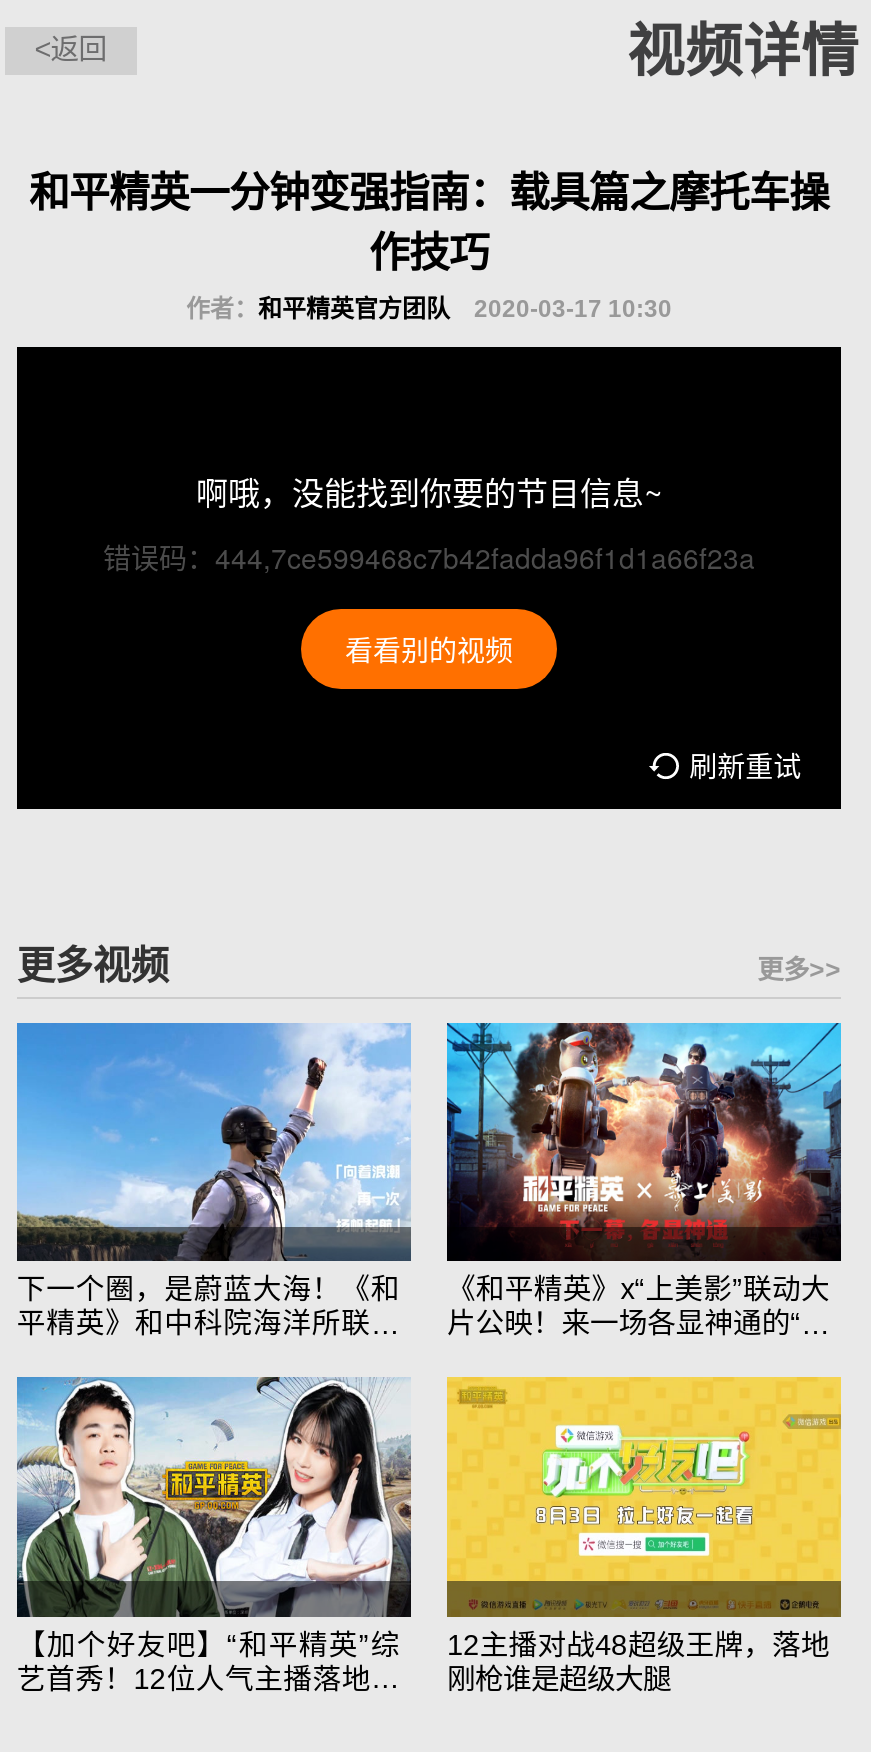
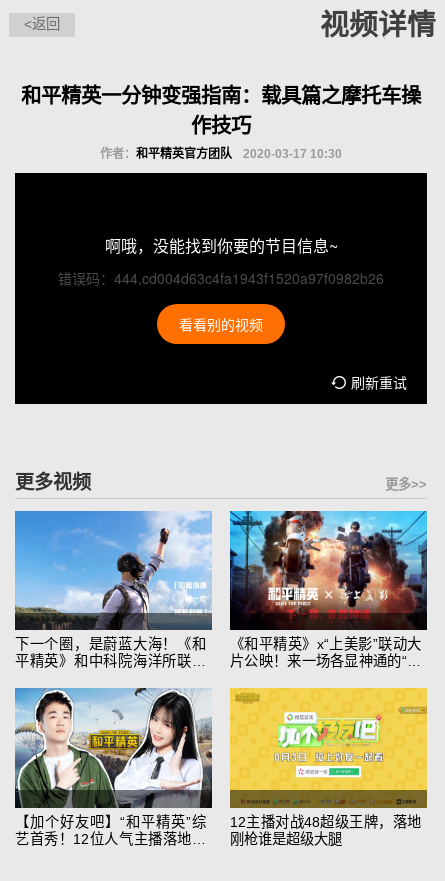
- 错误码：444,7ce599468c7b42fadda96f1d1a66f23a
+ 错误码：444,cd004d63c4fa1943f1520a97f0982b26
